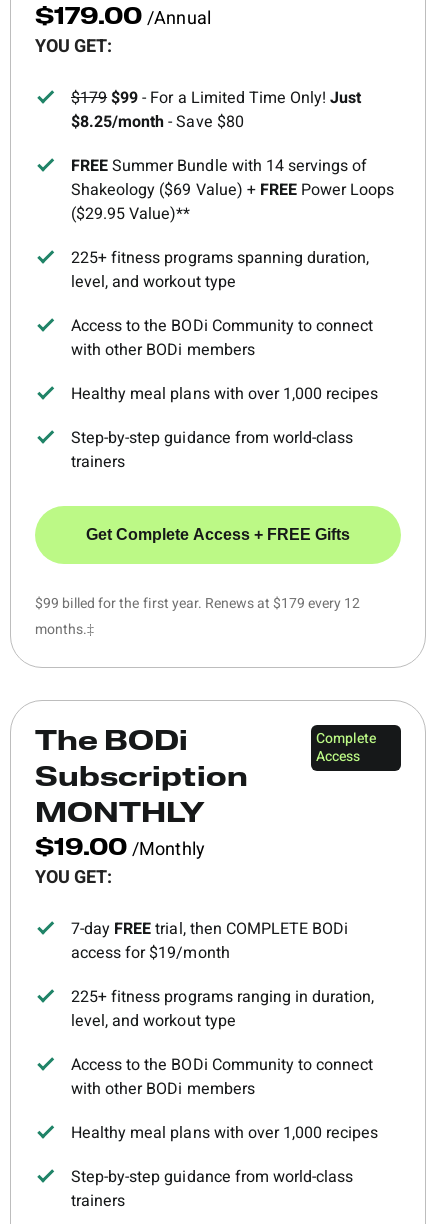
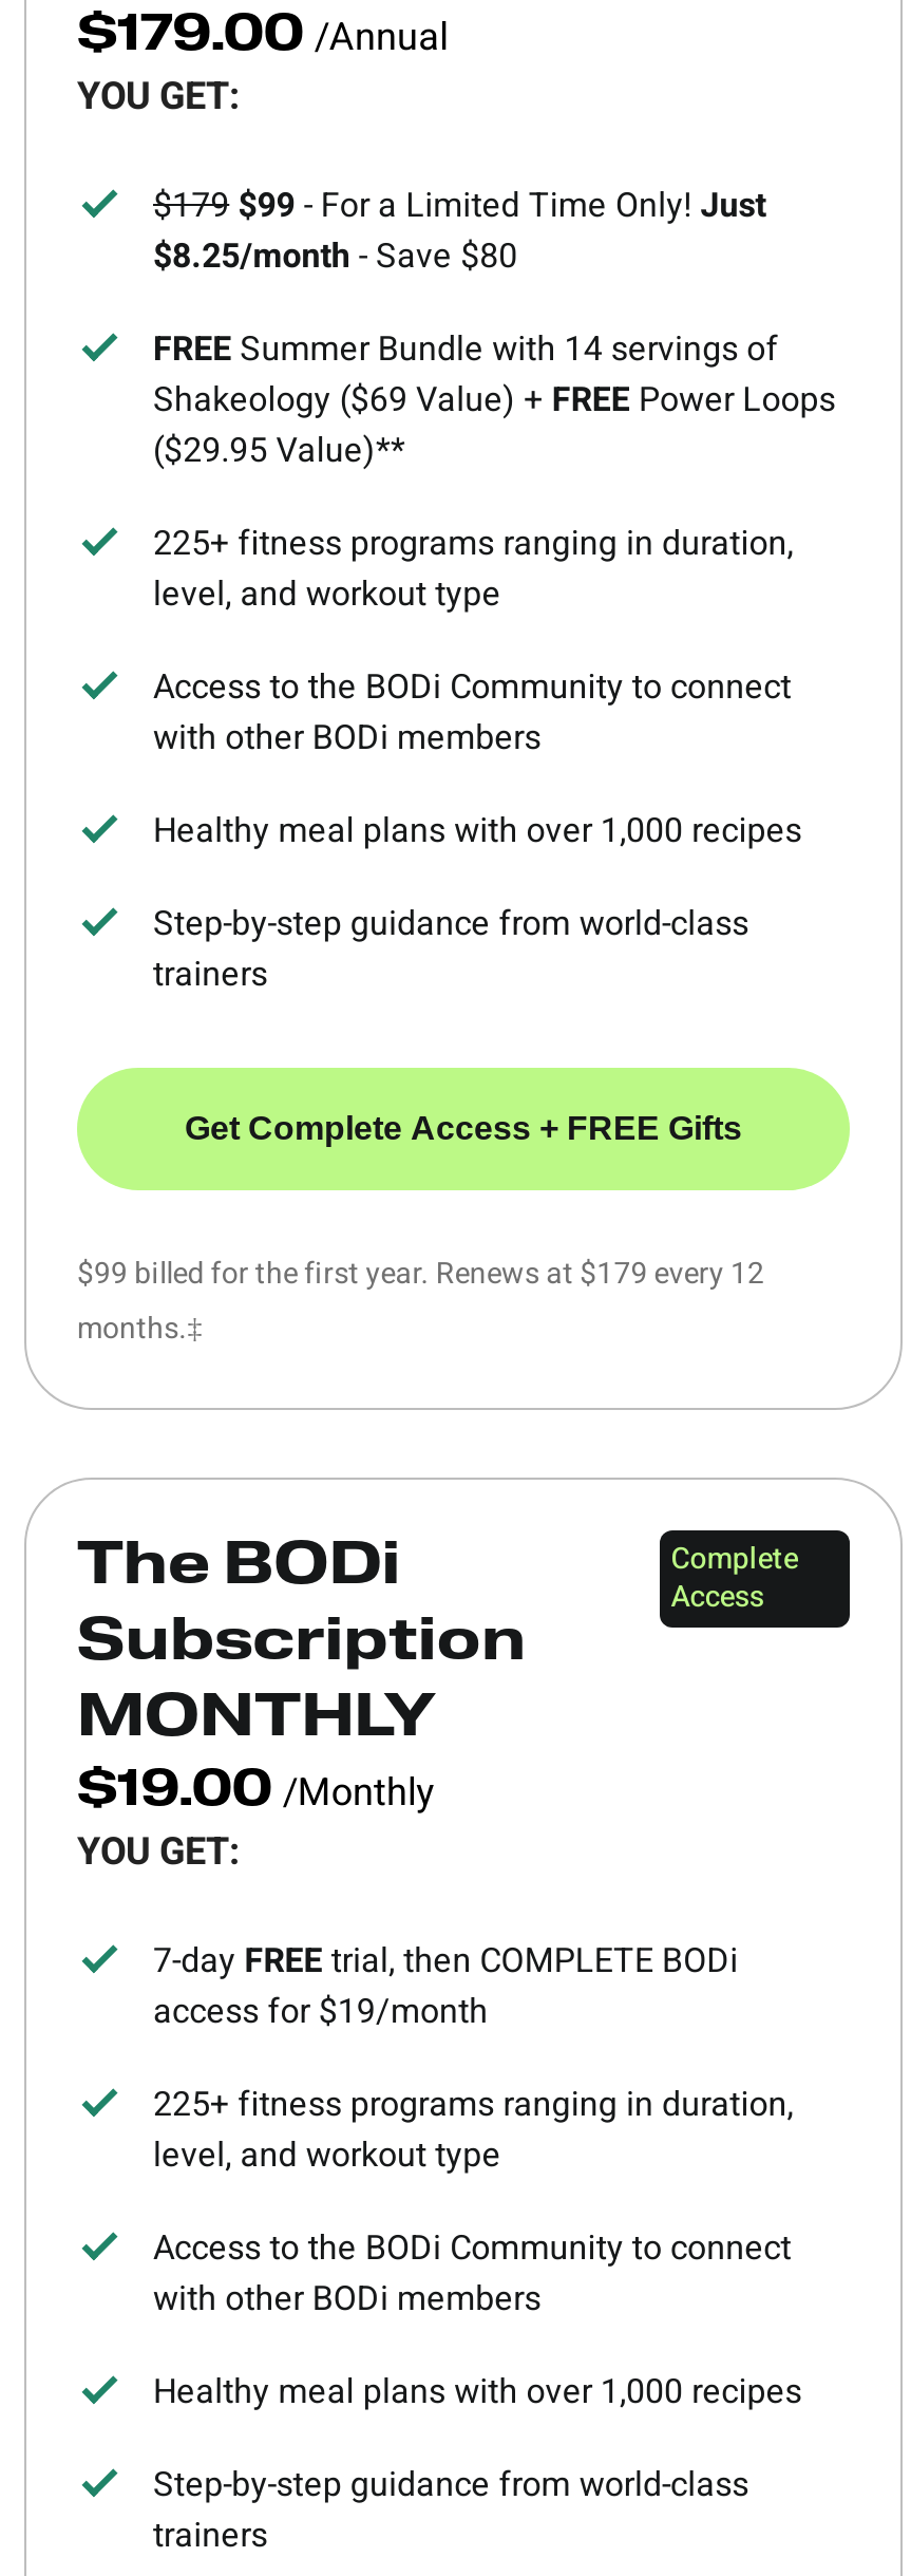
- 225+ fitness programs spanning duration,
+ 225+ fitness programs ranging in duration,
